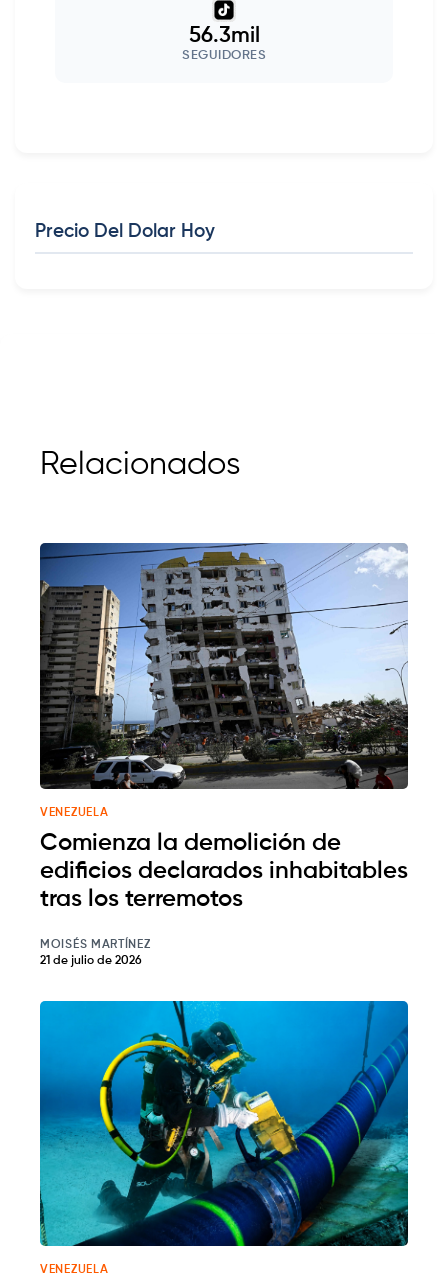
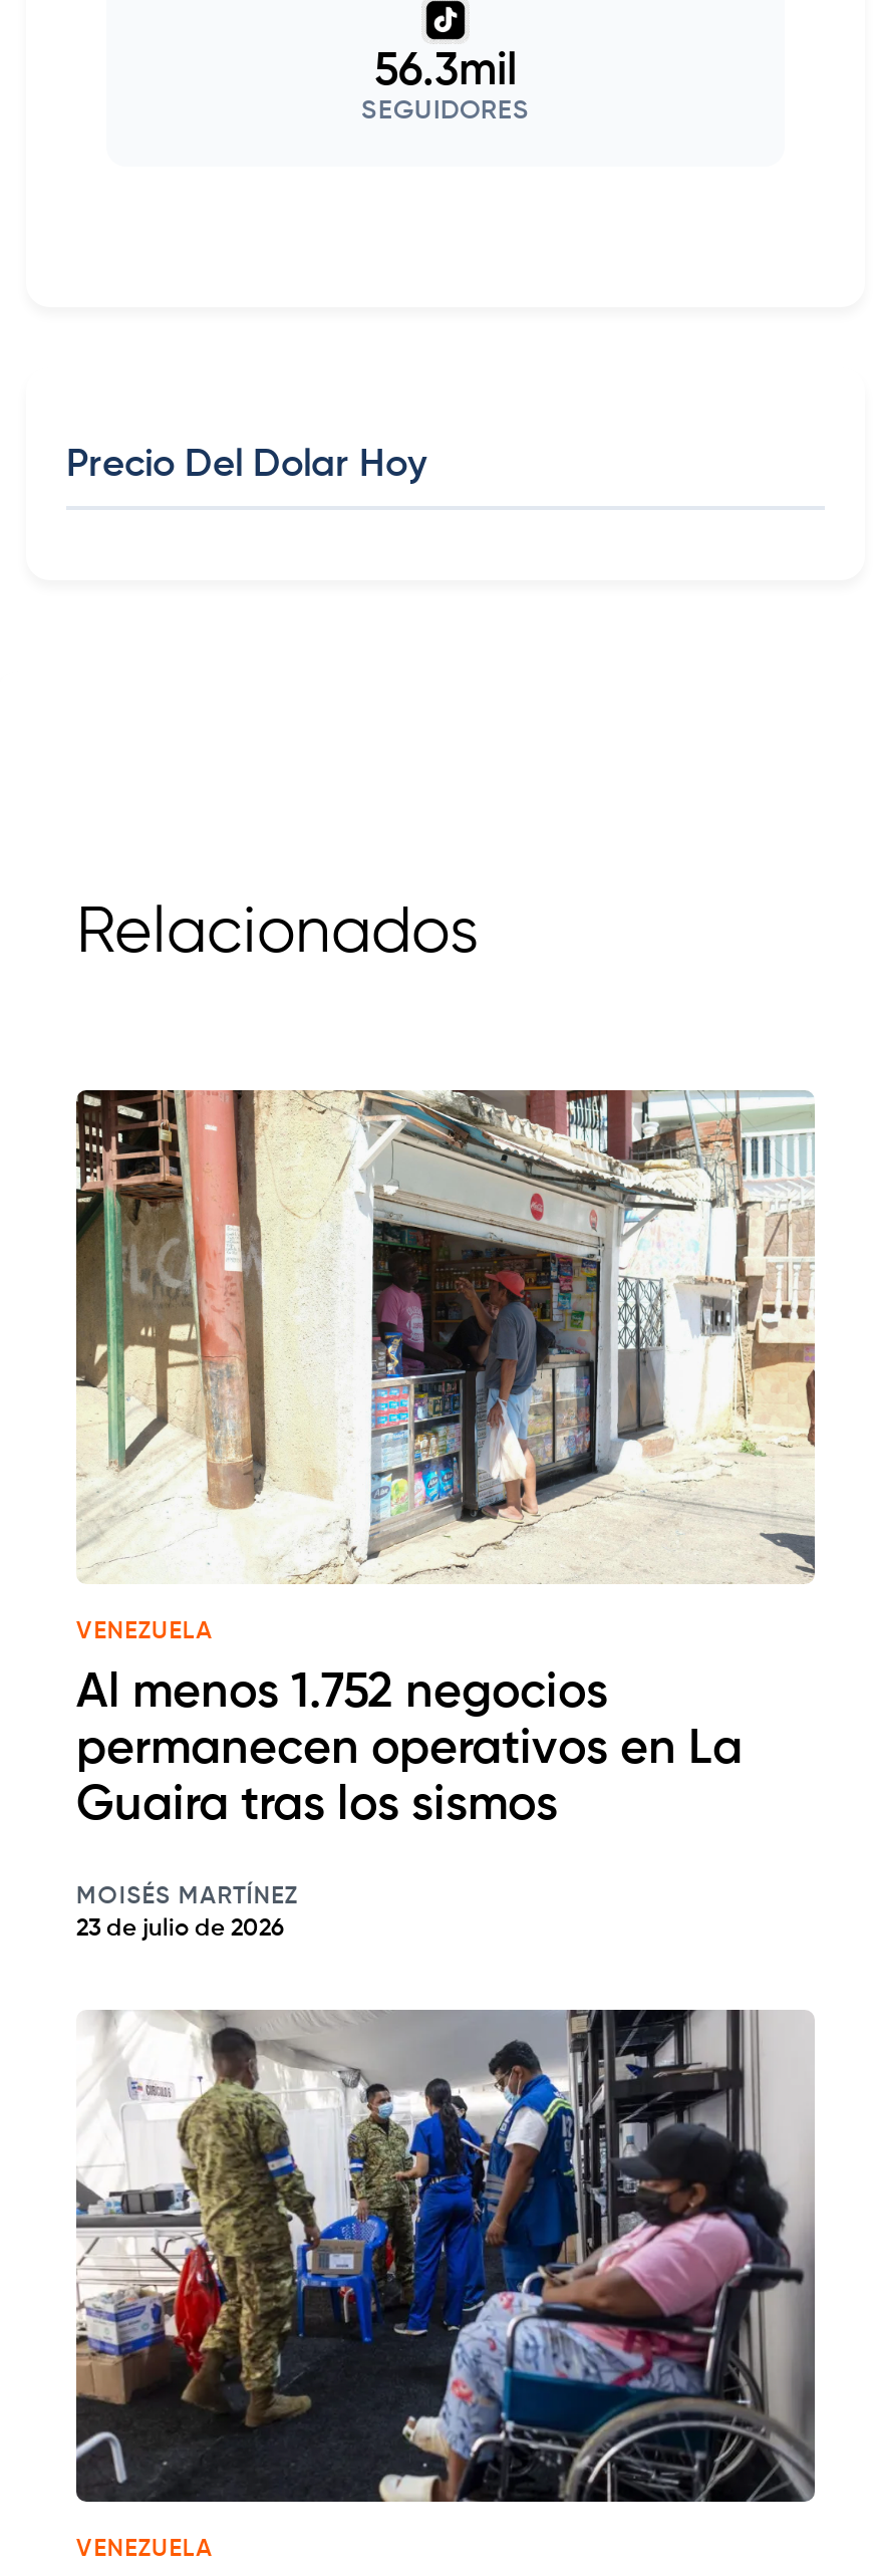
- [image]
+ [image]

- Comienza la demolición de
- edificios declarados inhabitables
- tras los terremotos
+ Al menos 1.752 negocios
+ permanecen operativos en La
+ Guaira tras los sismos

- 21 de julio de 2026
+ 23 de julio de 2026

- [image]
+ [image]
